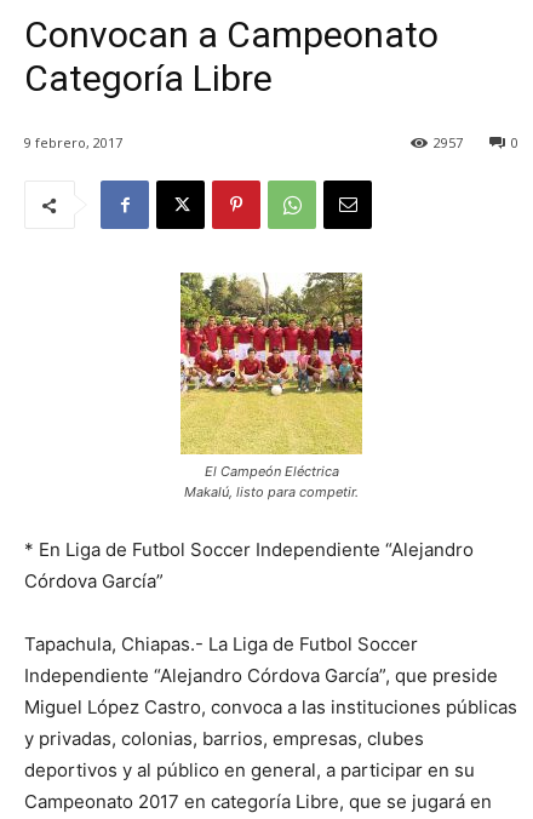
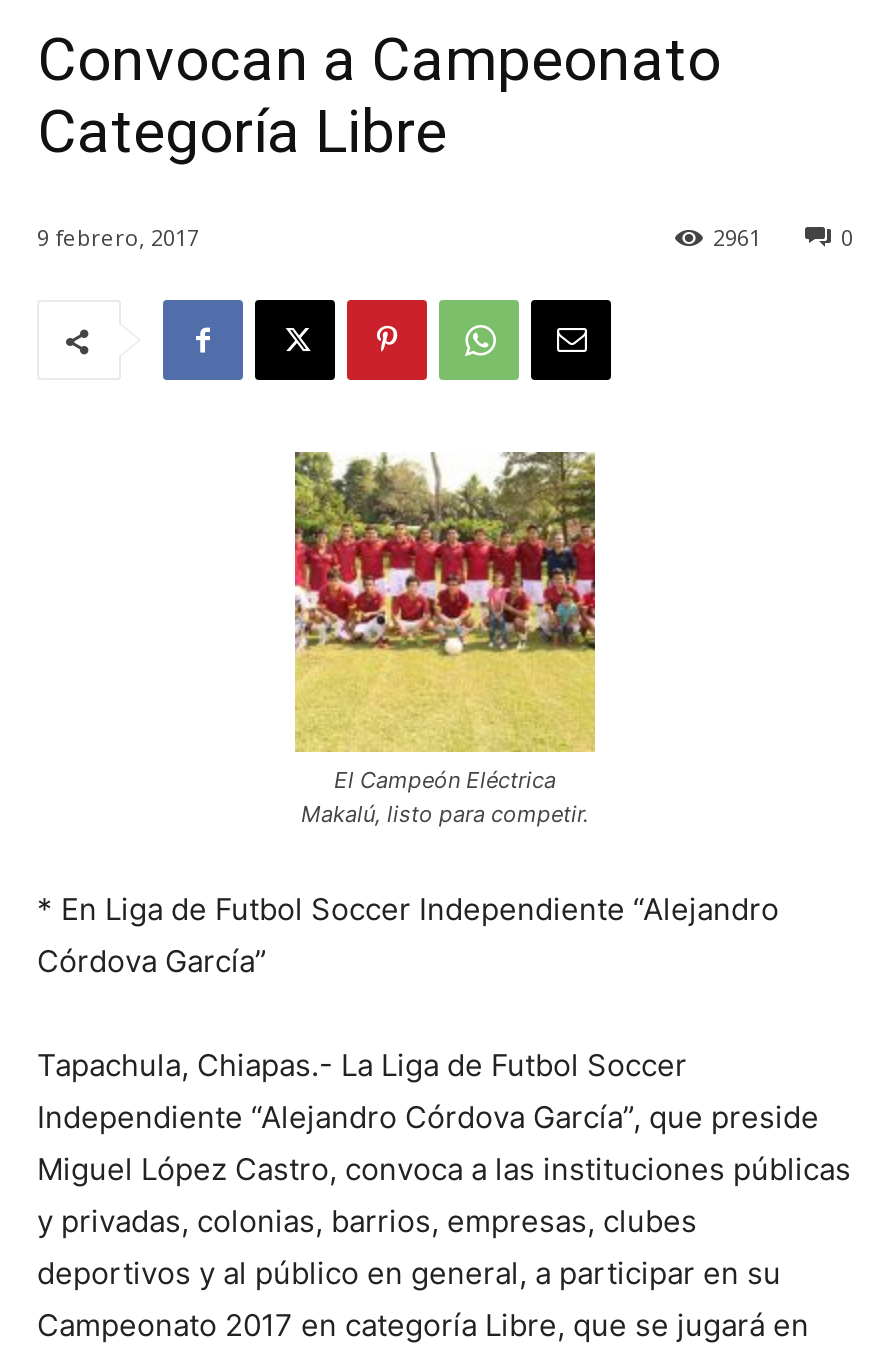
- 2957
+ 2961
